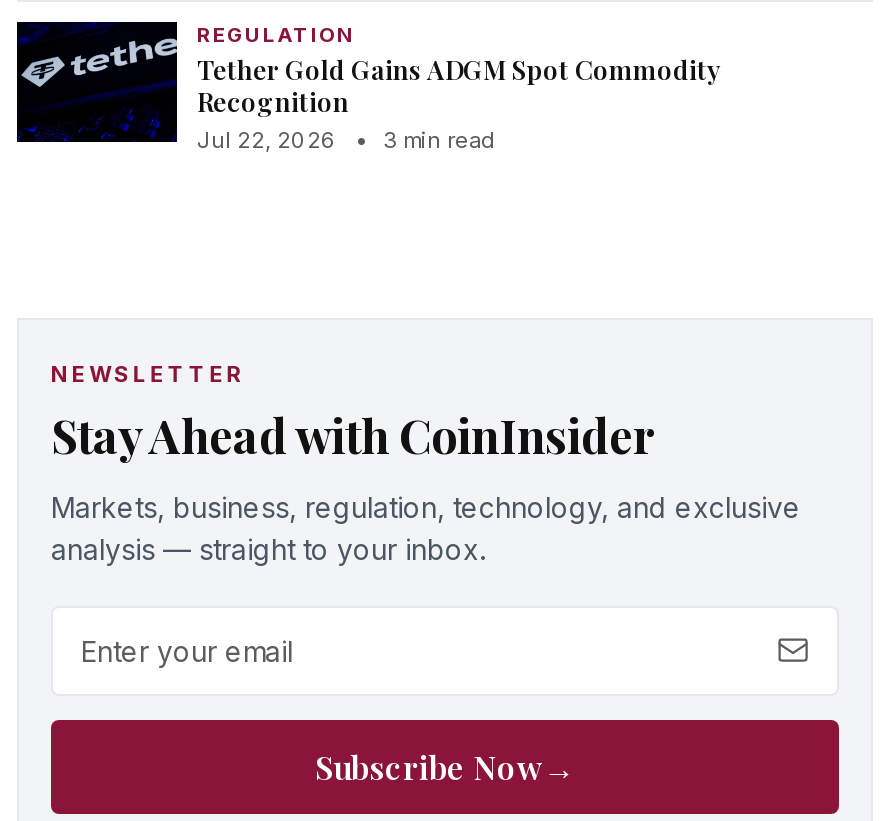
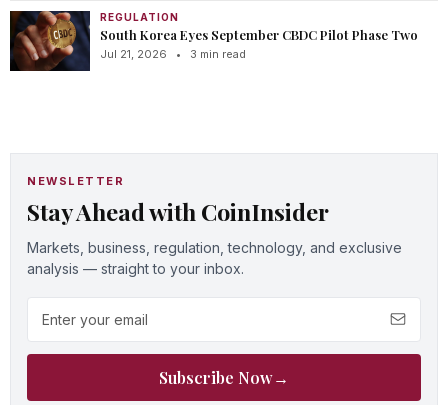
- [image]
- Tether Gold Gains ADGM Spot Commodity
- Recognition
- Jul 22, 2026 • 3 min read
+ [image]
+ South Korea Eyes September CBDC Pilot Phase Two
+ Jul 21, 2026 • 3 min read
